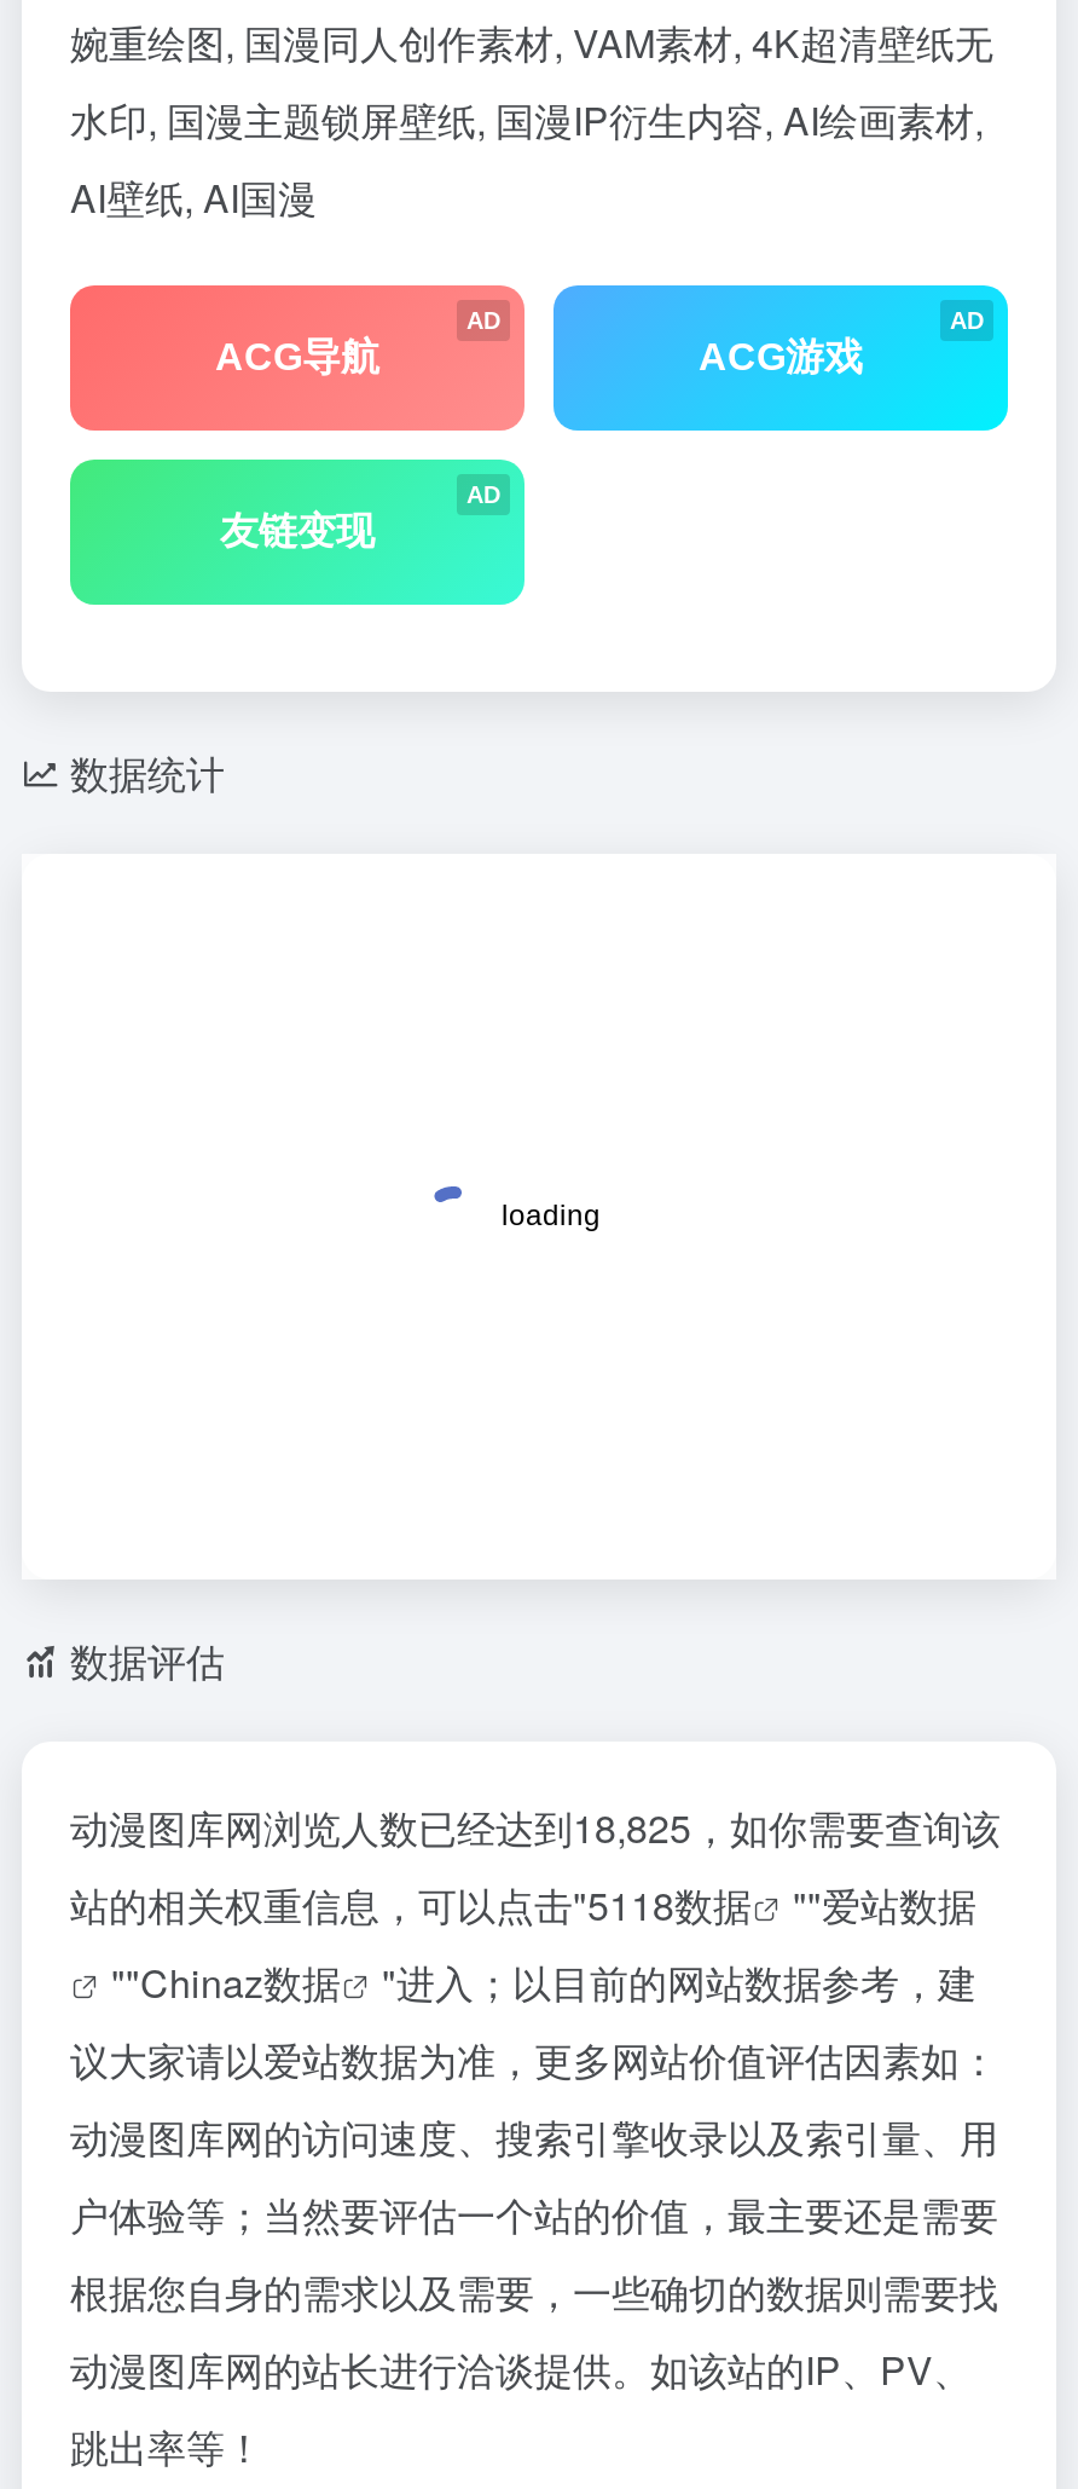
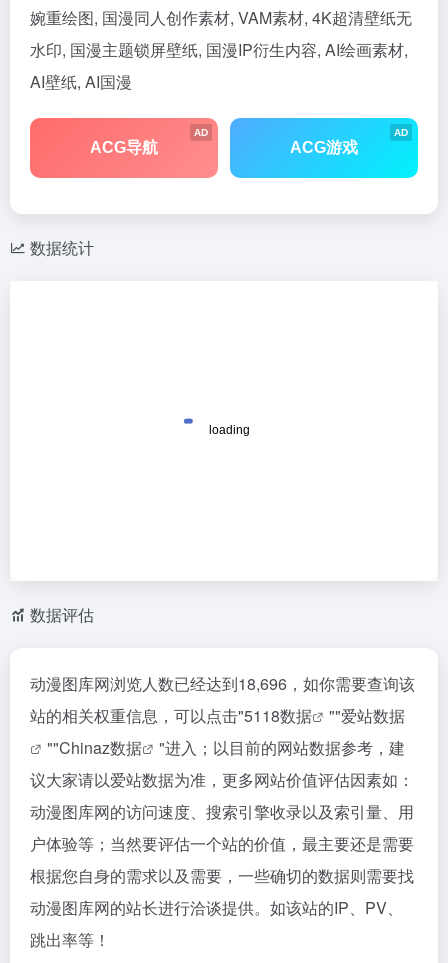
- [image]
- AD
- 友链变现

- 动漫图库网浏览人数已经达到18,825，如你需要查询该
+ 动漫图库网浏览人数已经达到18,696，如你需要查询该
